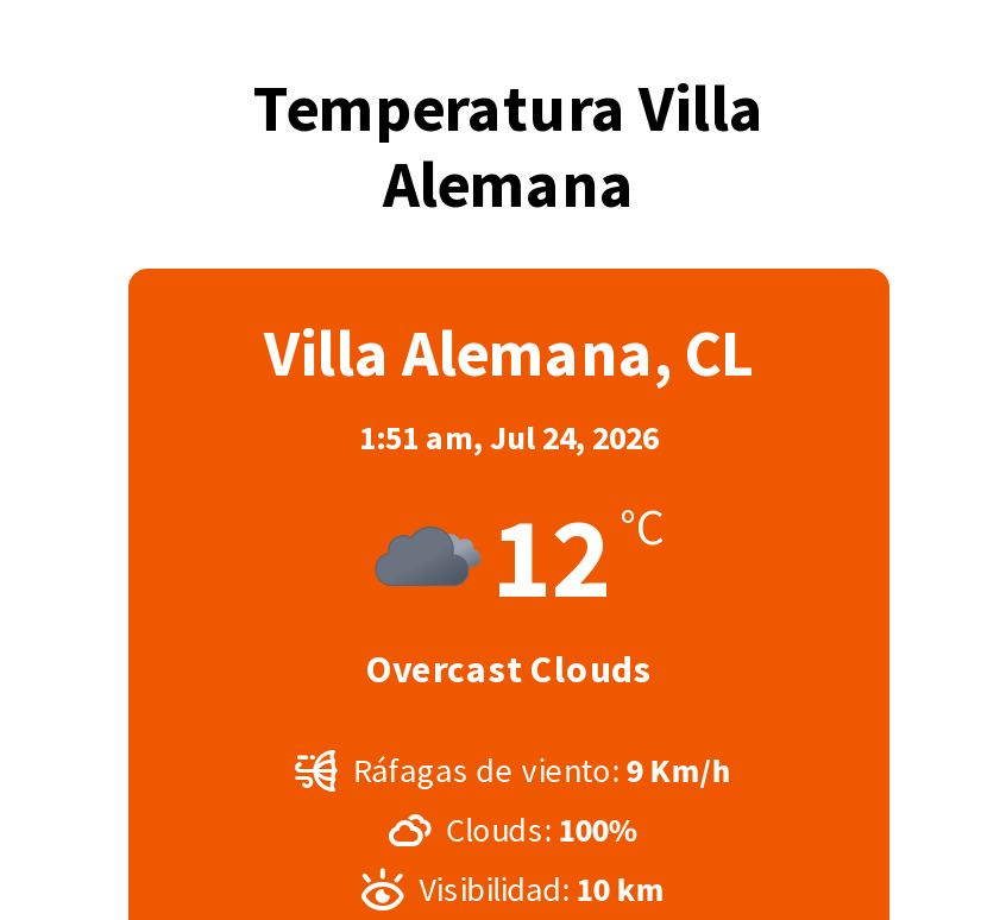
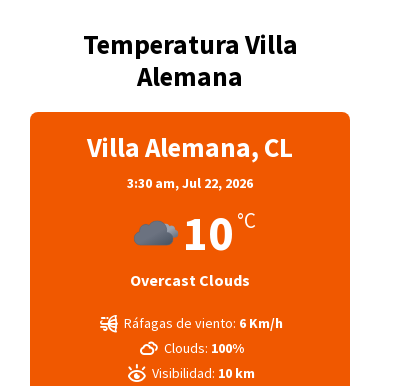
- 1:51 am, Jul 24, 2026
+ 3:30 am, Jul 22, 2026

- 12 °C
+ 10 °C

- Ráfagas de viento: 9 Km/h
+ Ráfagas de viento: 6 Km/h
